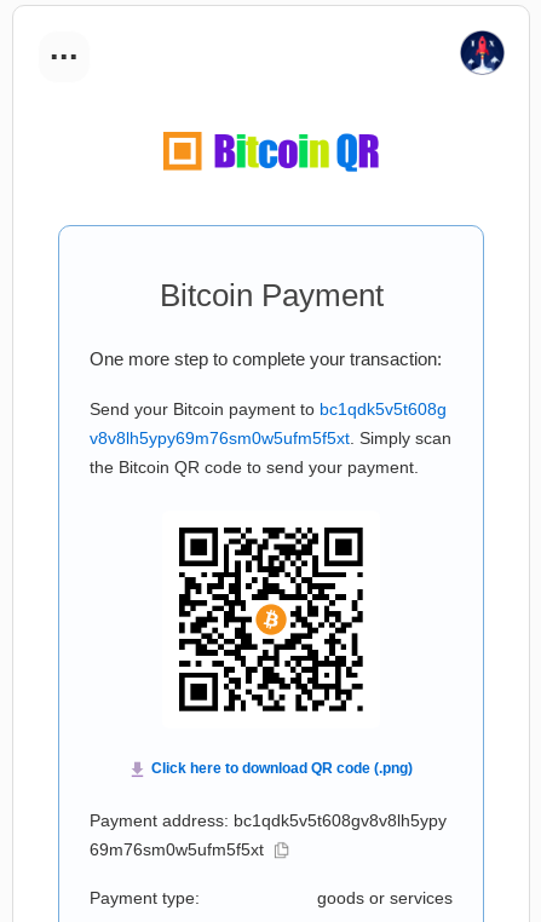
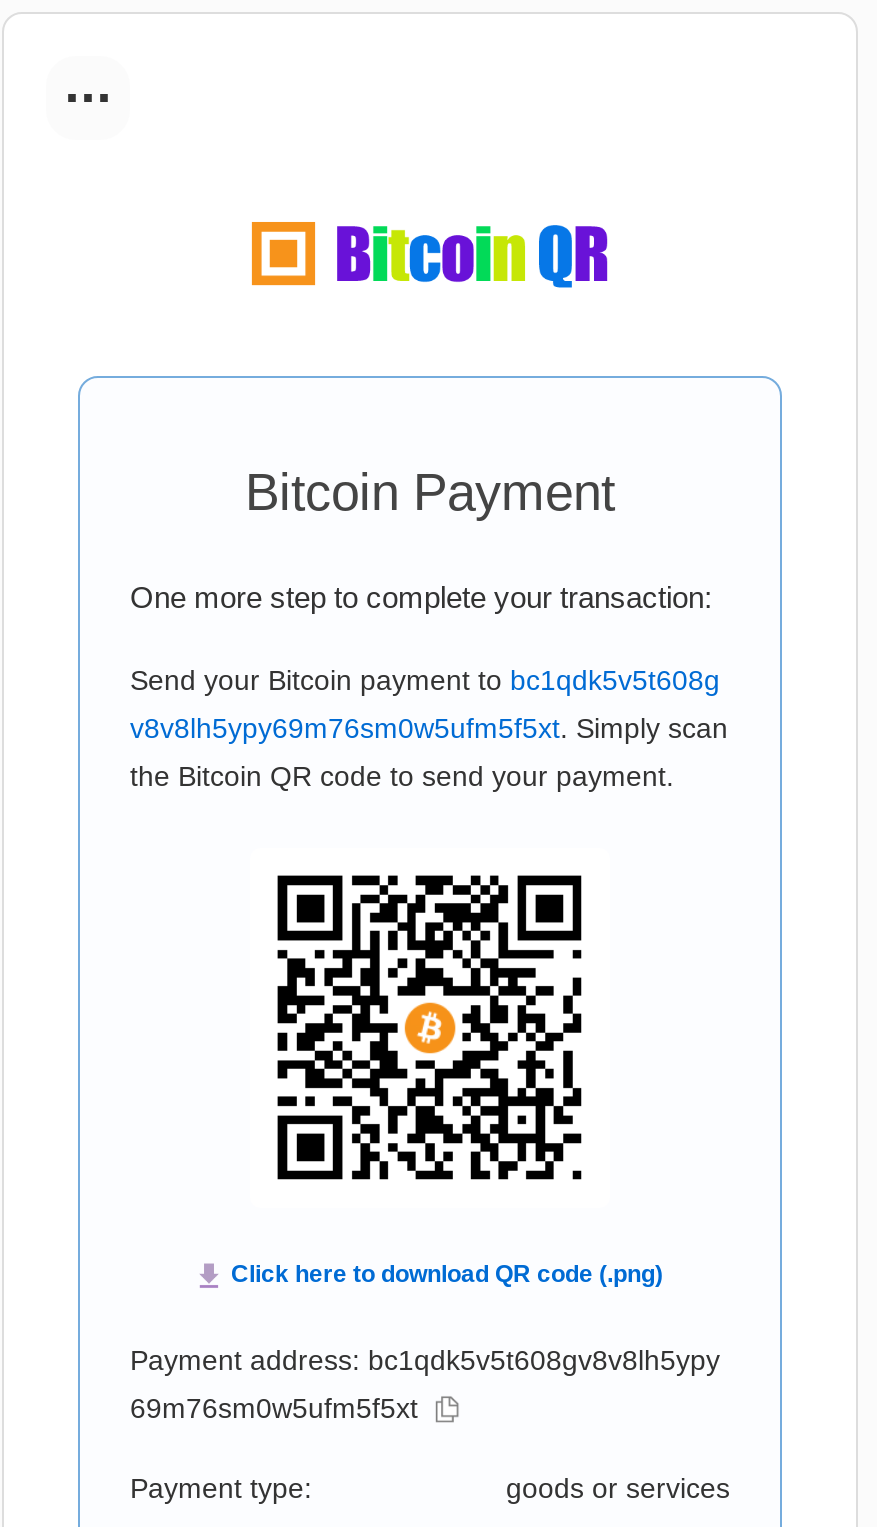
- [image]
